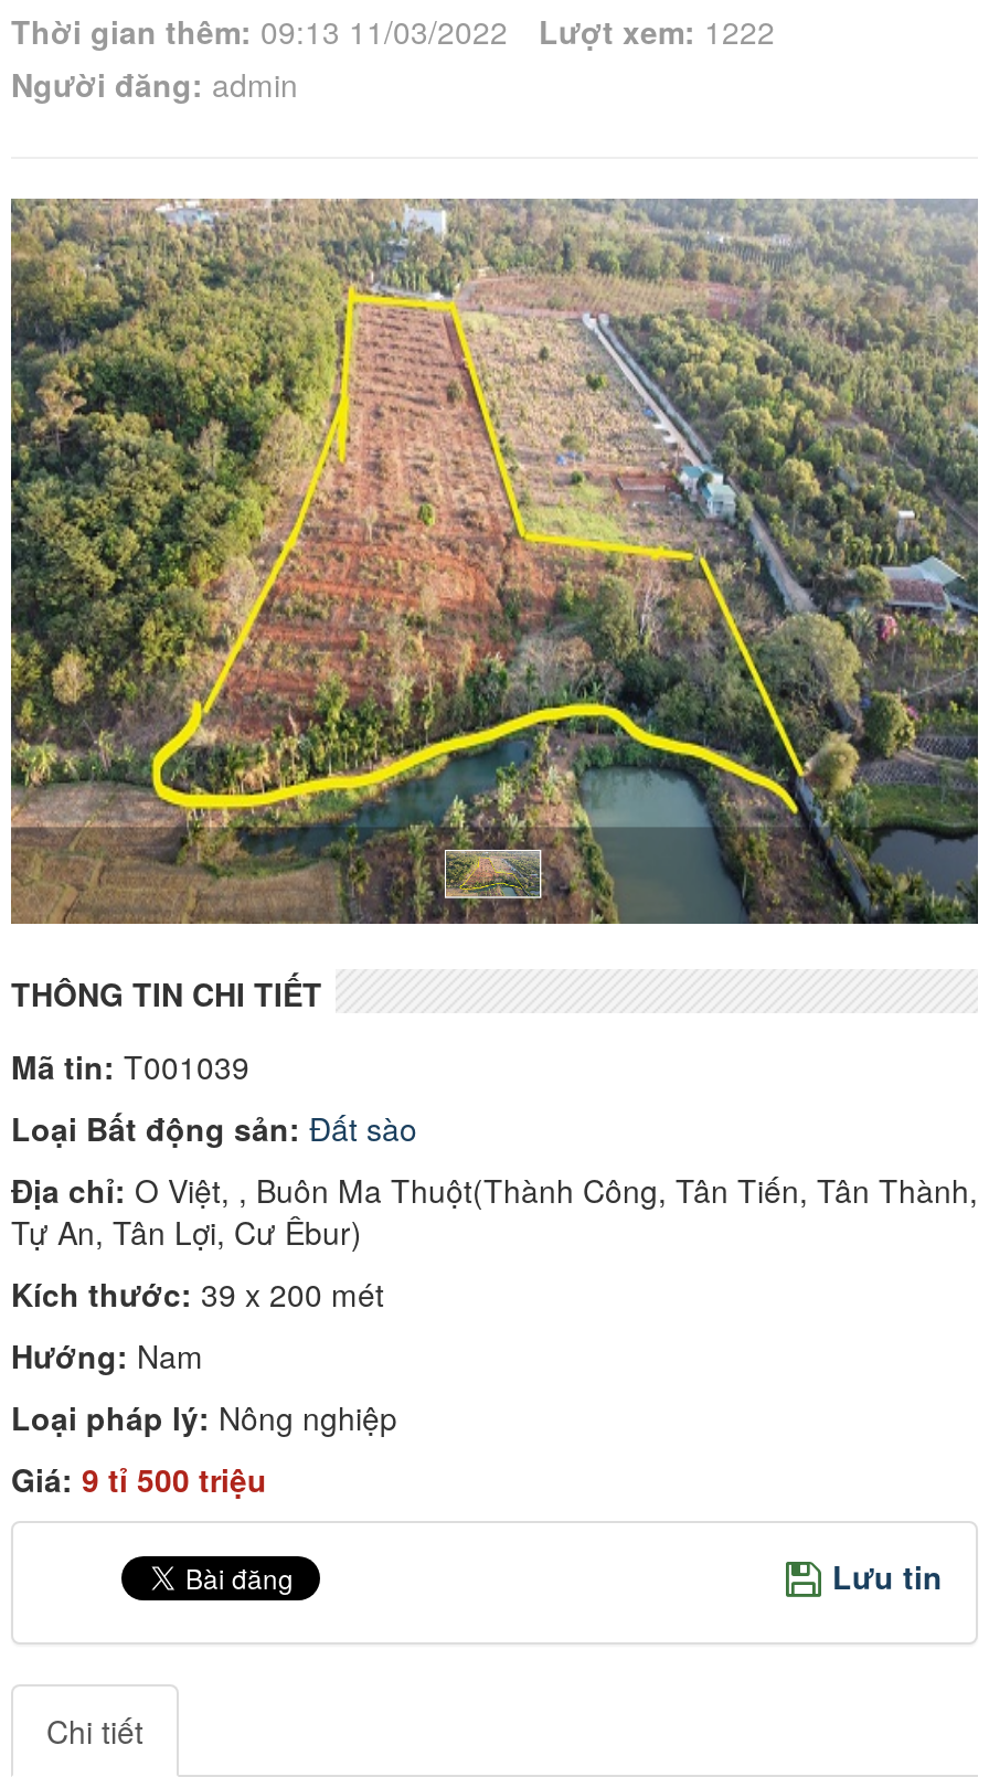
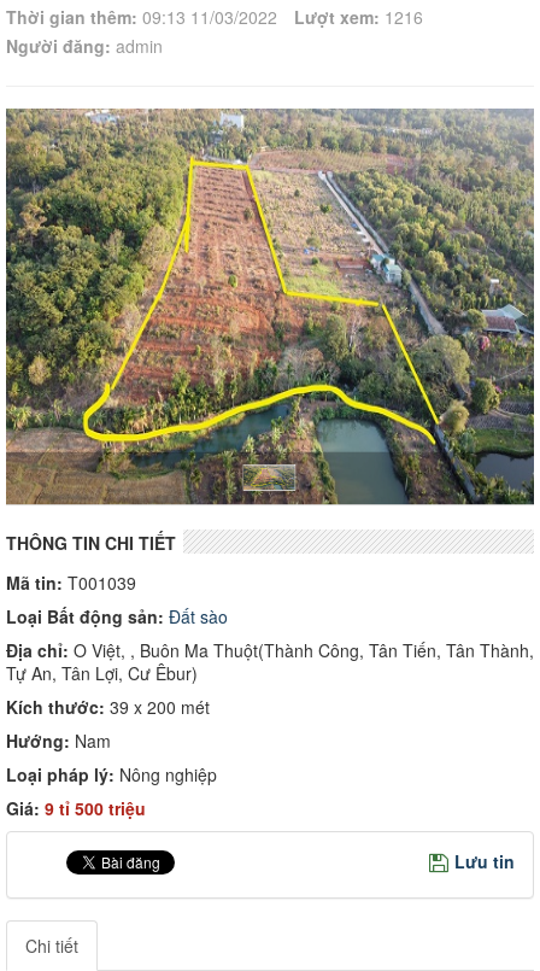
- Thời gian thêm: 09:13 11/03/2022 Lượt xem: 1222
+ Thời gian thêm: 09:13 11/03/2022 Lượt xem: 1216
